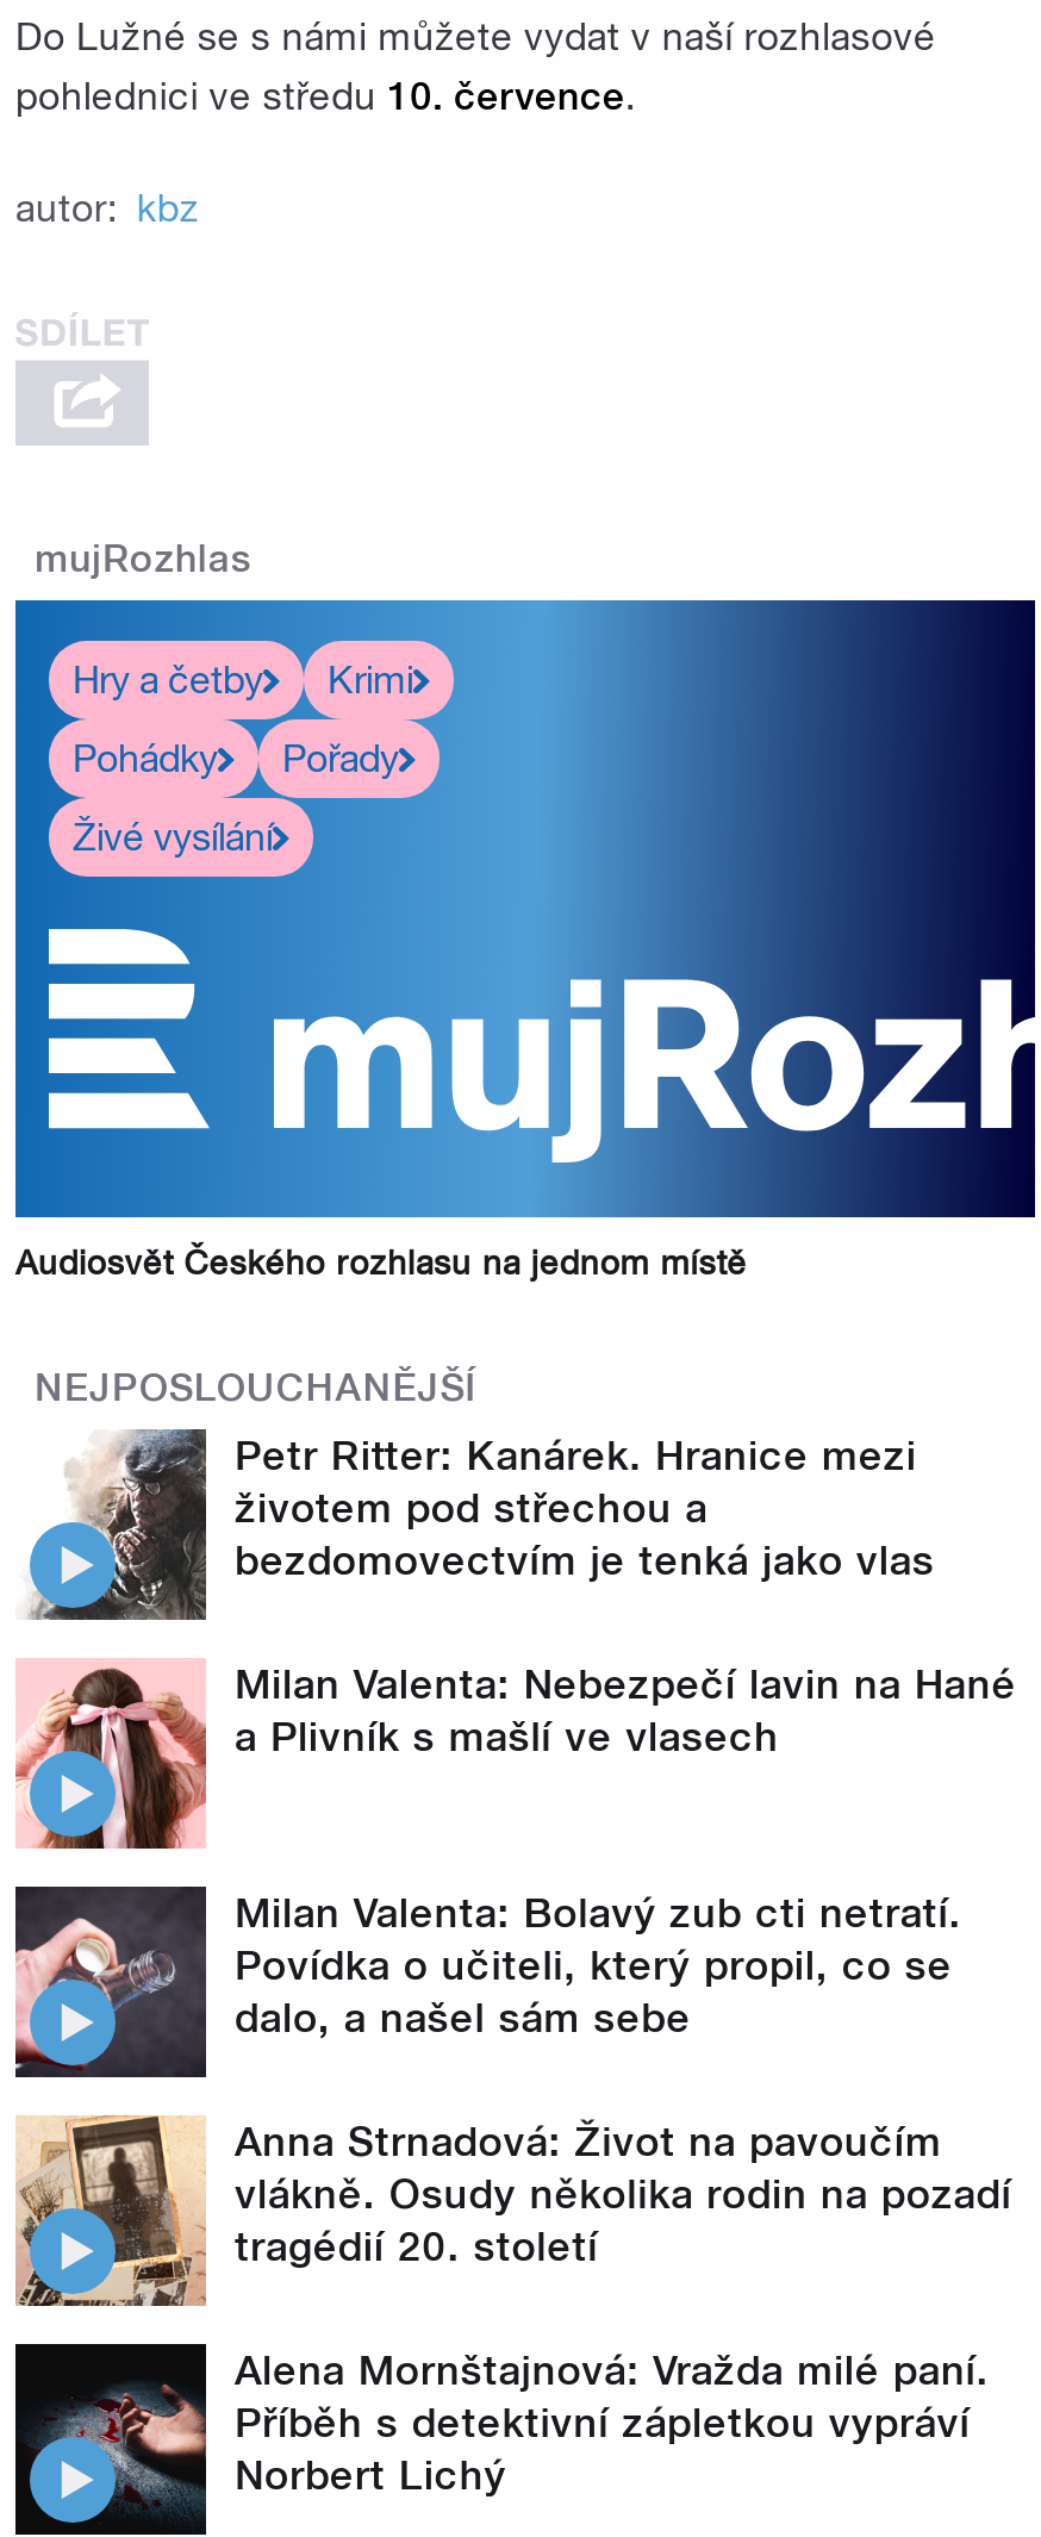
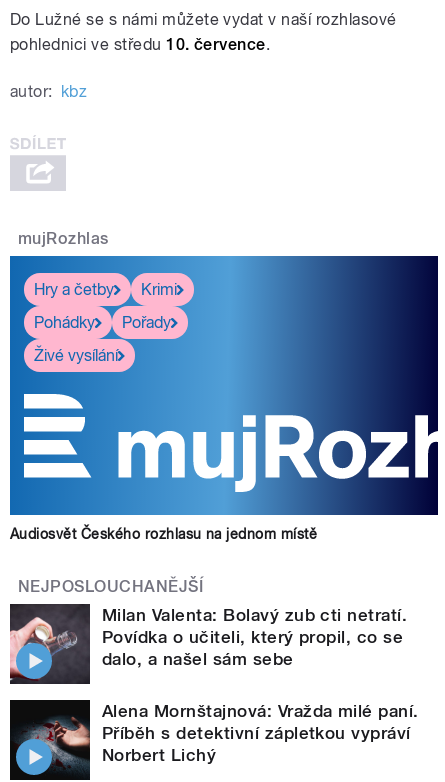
- [image]
- Petr Ritter: Kanárek. Hranice mezi
- životem pod střechou a
- bezdomovectvím je tenká jako vlas
- Milan Valenta: Nebezpečí lavin na Hané
- a Plivník s mašlí ve vlasech

- [image]

- [image]
- Anna Strnadová: Život na pavoučím
- vlákně. Osudy několika rodin na pozadí
- tragédií 20. století
